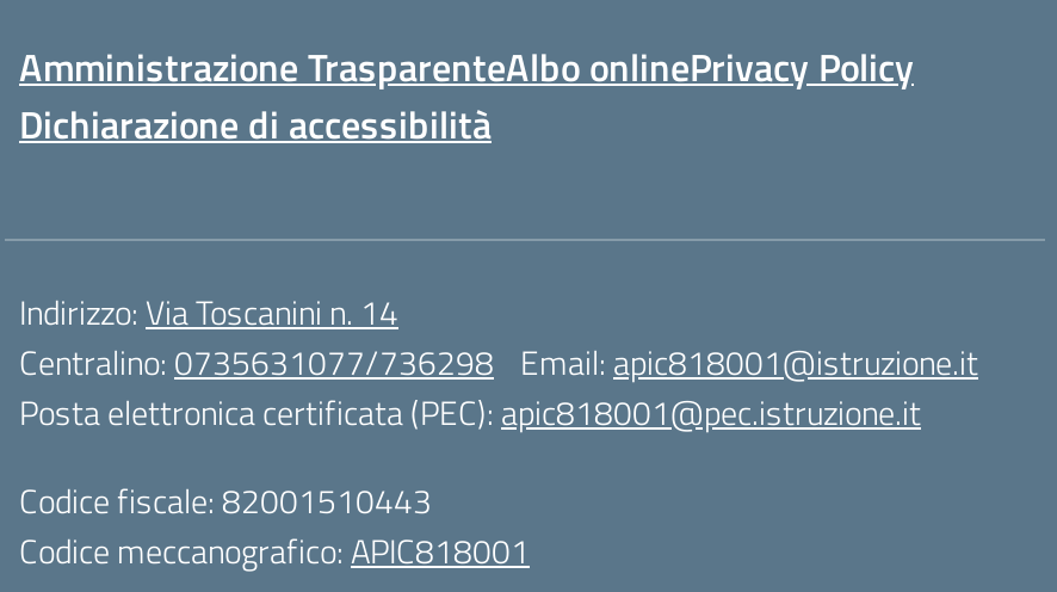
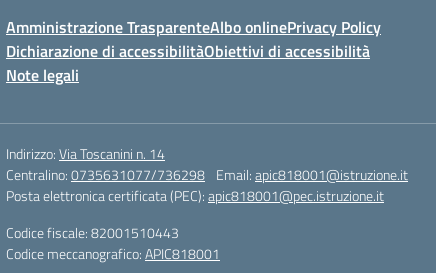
- Dichiarazione di accessibilità
+ Dichiarazione di accessibilitàObiettivi di accessibilità
+ Note legali
